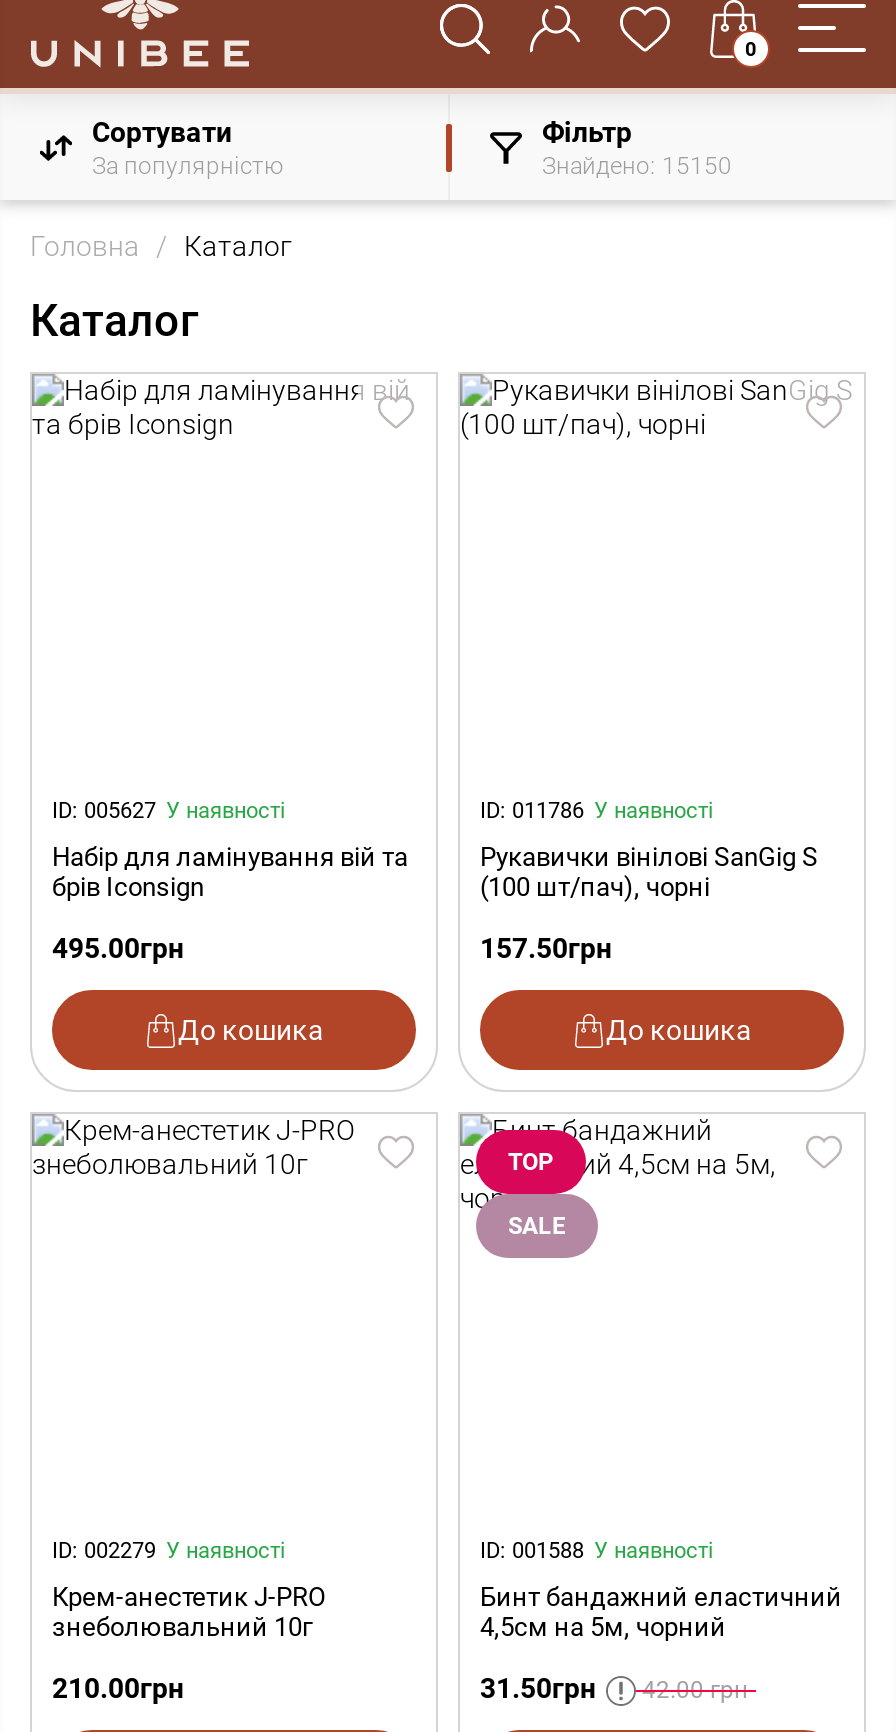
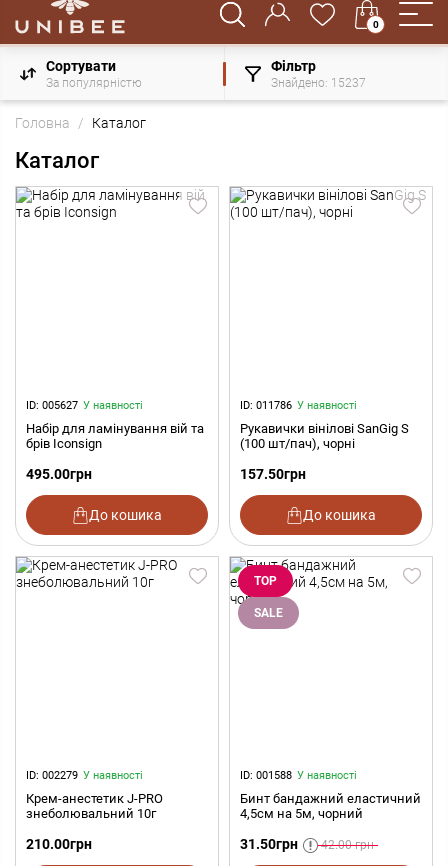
- Знайдено: 15150
+ Знайдено: 15237
